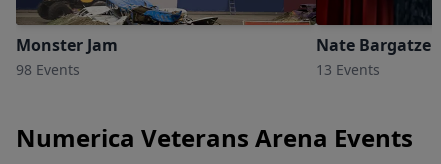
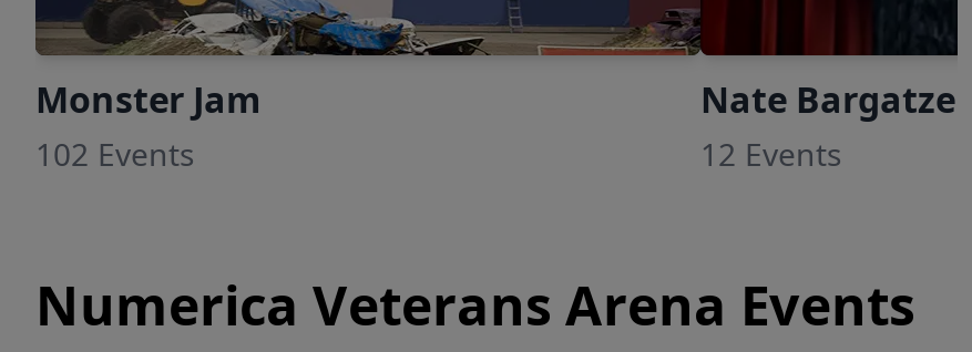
- 98 Events
+ 102 Events

- 13 Events
+ 12 Events
